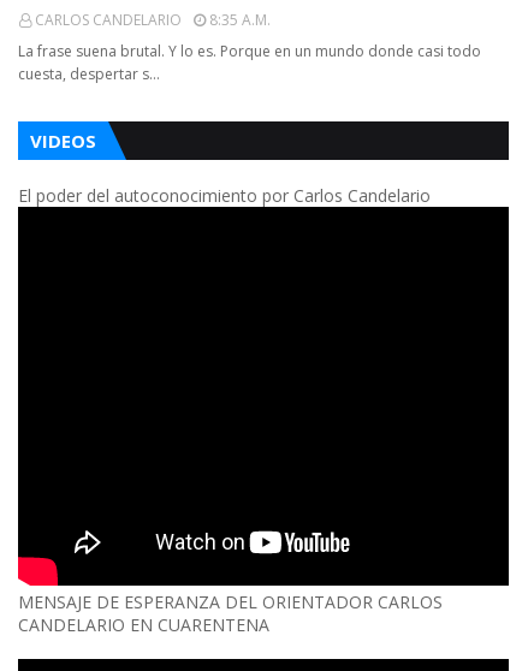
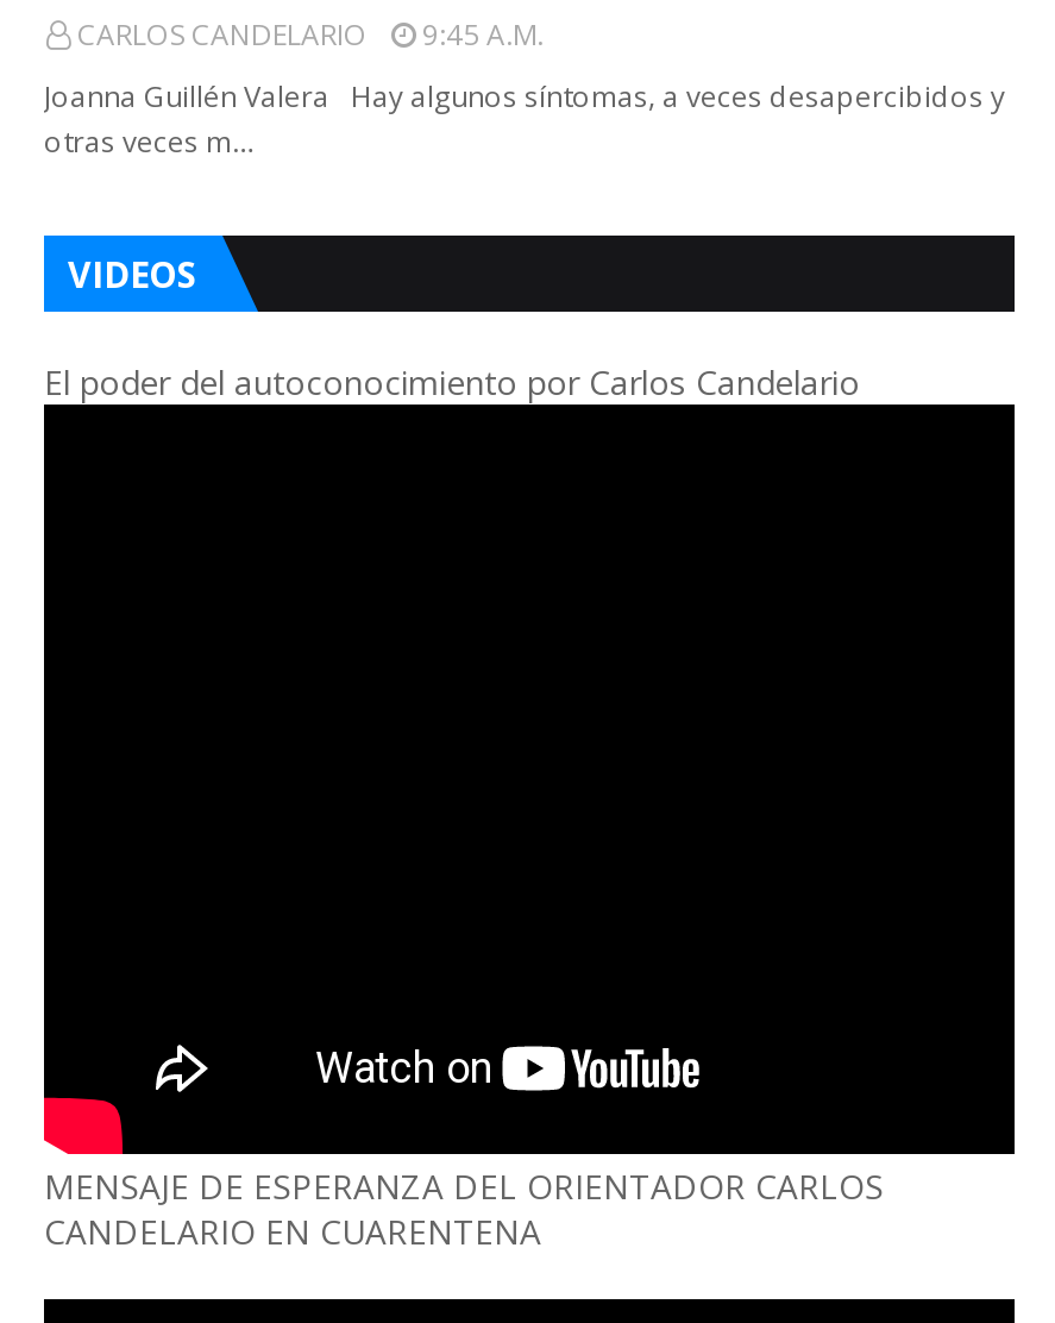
- CARLOS CANDELARIO 8:35 A.m.
+ CARLOS CANDELARIO 9:45 A.m.

- La frase suena brutal. Y lo es. Porque en un mundo donde casi todo
- cuesta, despertar s…
+ Joanna Guillén Valera Hay algunos síntomas, a veces desapercibidos y
+ otras veces m…
